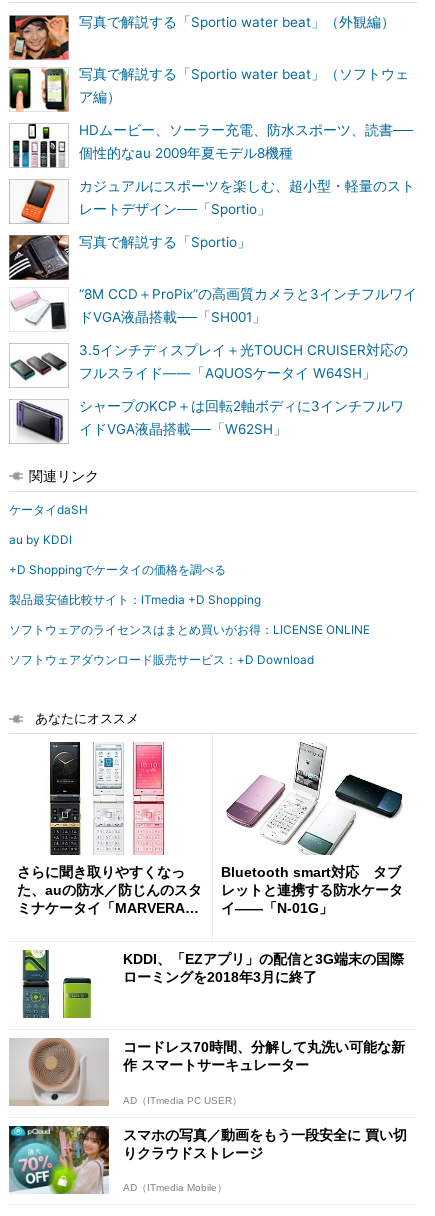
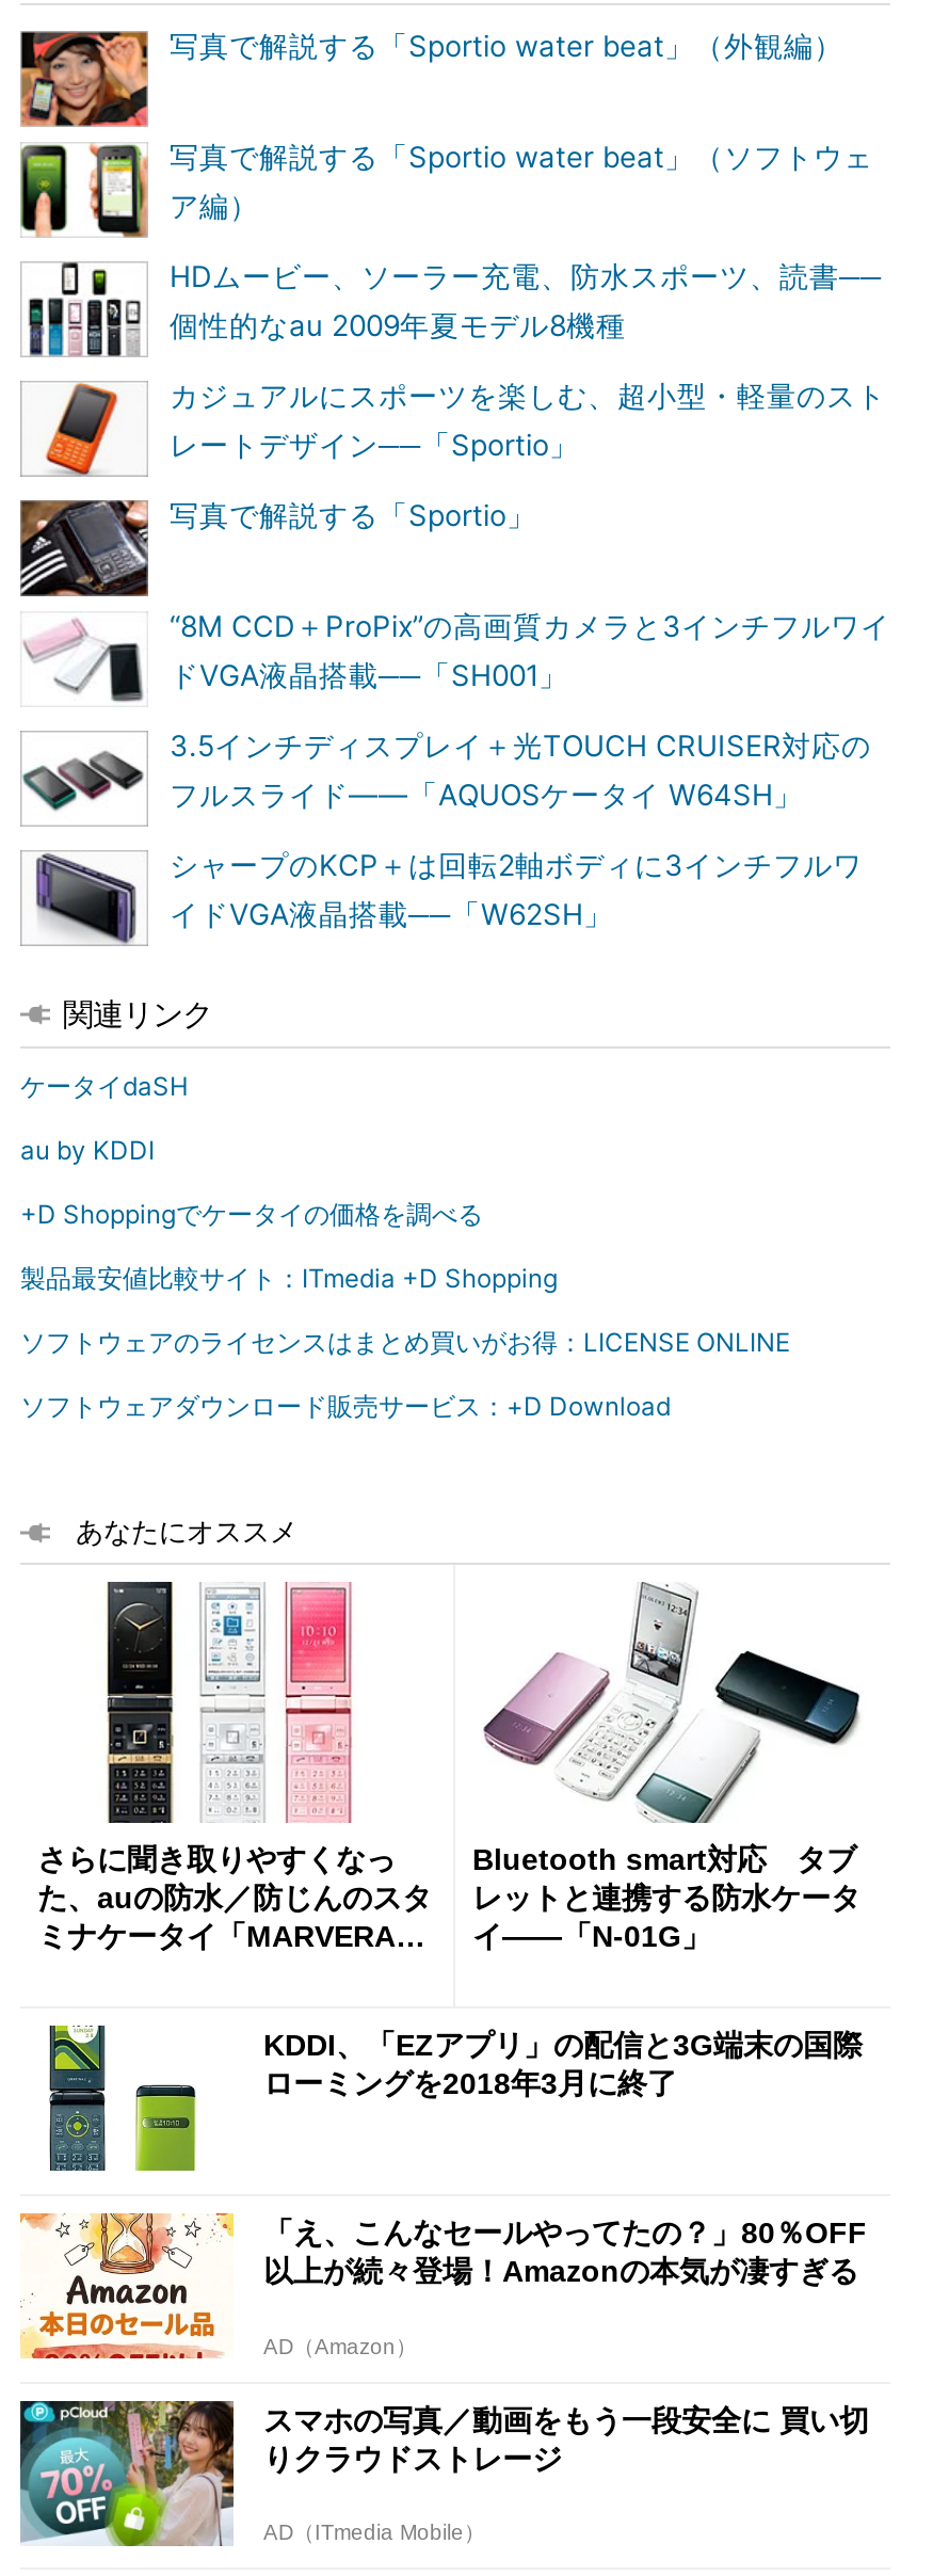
- [image]
- コードレス70時間、分解して丸洗い可能な新
- 作 スマートサーキュレーター
+ [image]
+ 「え、こんなセールやってたの？」80％OFF
+ 以上が続々登場！Amazonの本気が凄すぎる

- AD（ITmedia PC USER）
+ AD（Amazon）
